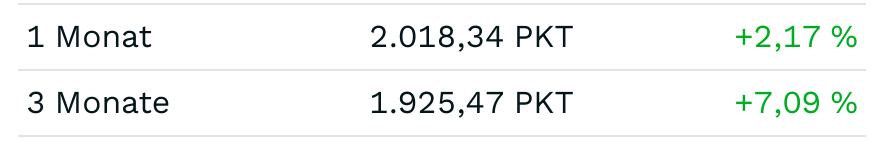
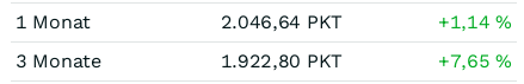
- 2.018,34 PKT
+ 2.046,64 PKT

- +2,17%
+ +1,14%

- 1.925,47 PKT
+ 1.922,80 PKT

- +7,09%
+ +7,65%
